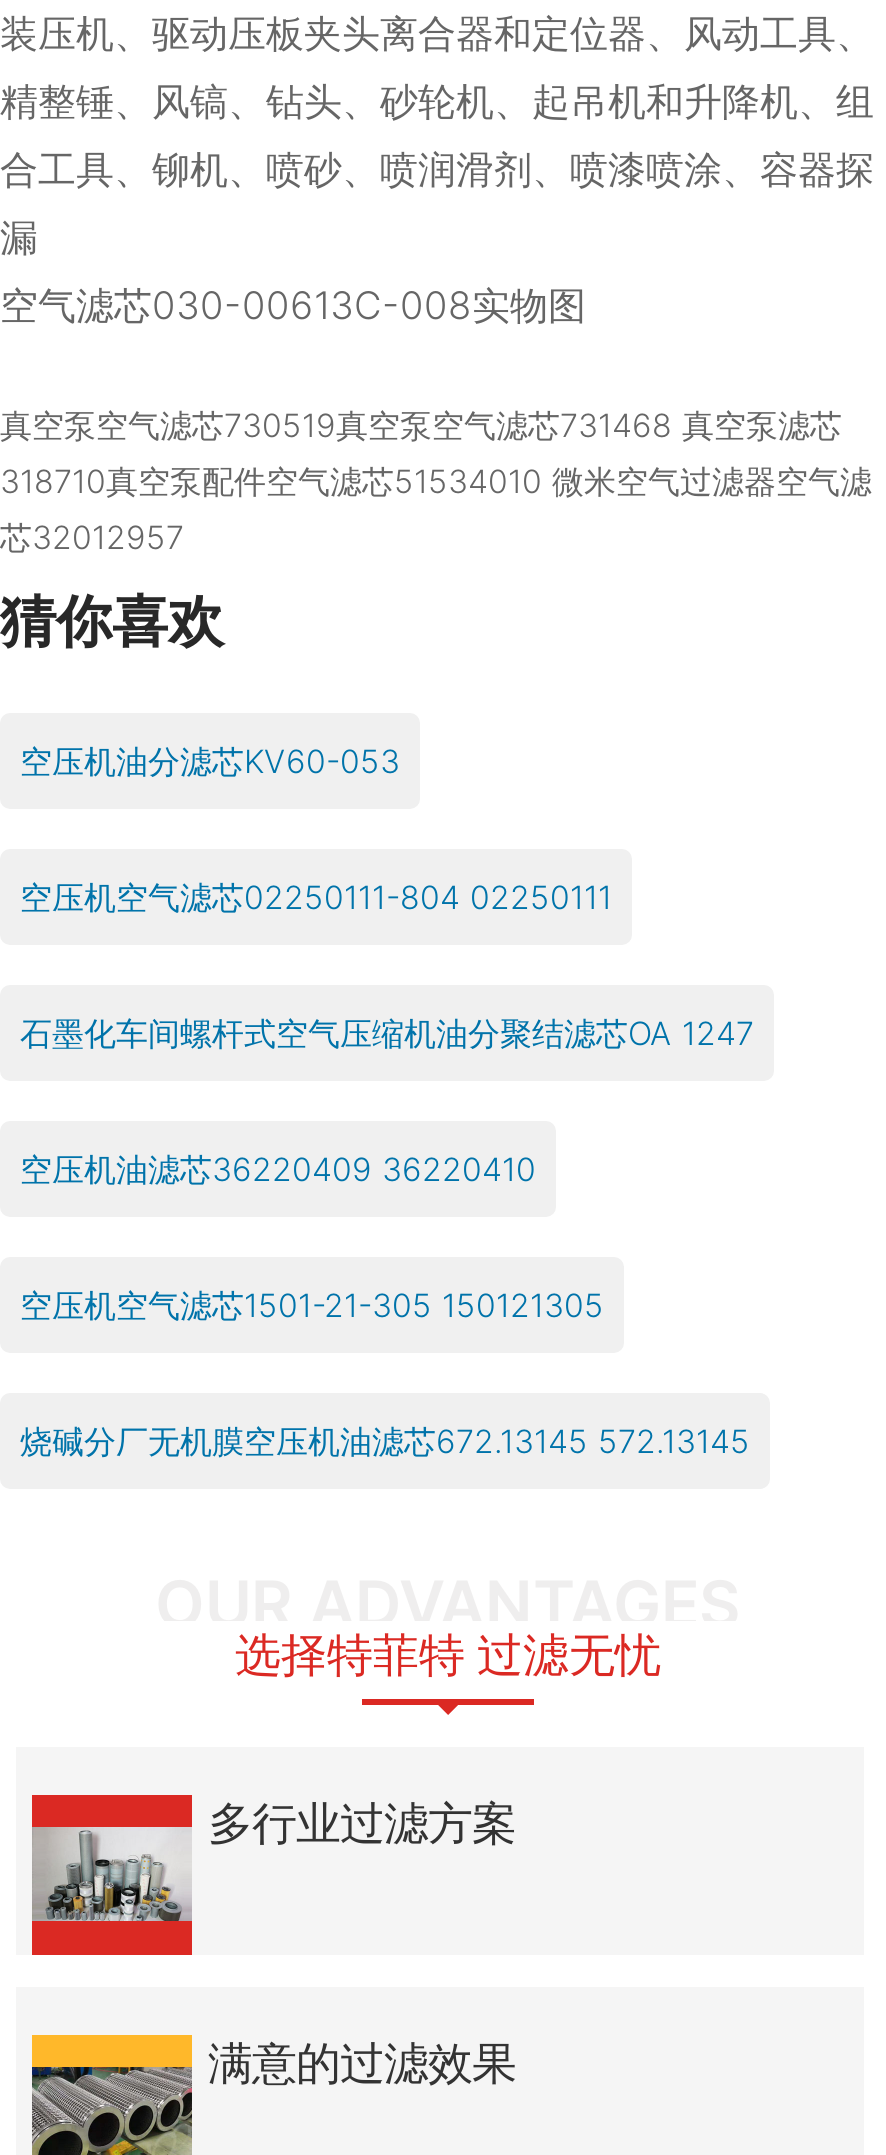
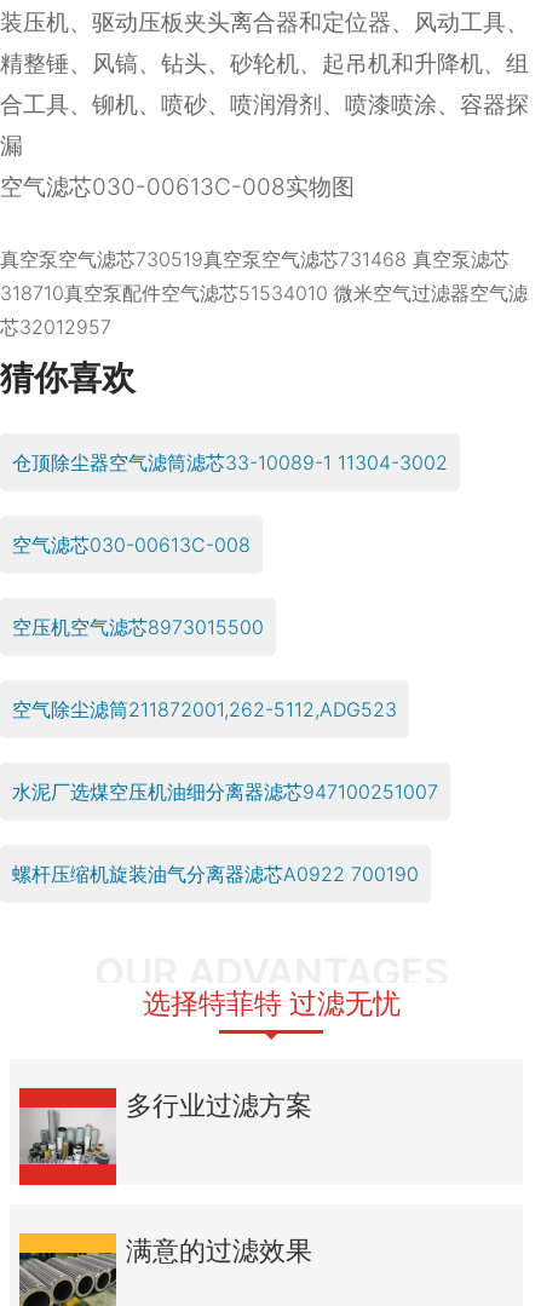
- 空压机油分滤芯KV60-053
+ 仓顶除尘器空气滤筒滤芯33-10089-1 11304-3002

- 空压机空气滤芯02250111-804 02250111
+ 空气滤芯030-00613C-008

- 石墨化车间螺杆式空气压缩机油分聚结滤芯OA 1247
+ 空压机空气滤芯8973015500

- 空压机油滤芯36220409 36220410
+ 空气除尘滤筒211872001,262-5112,ADG523

- 空压机空气滤芯1501-21-305 150121305
+ 水泥厂选煤空压机油细分离器滤芯947100251007

- 烧碱分厂无机膜空压机油滤芯672.13145 572.13145
+ 螺杆压缩机旋装油气分离器滤芯A0922 700190
